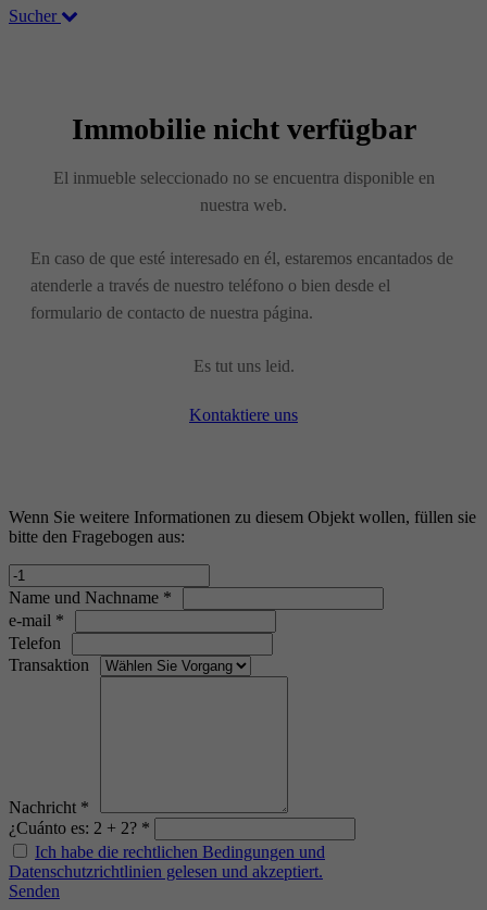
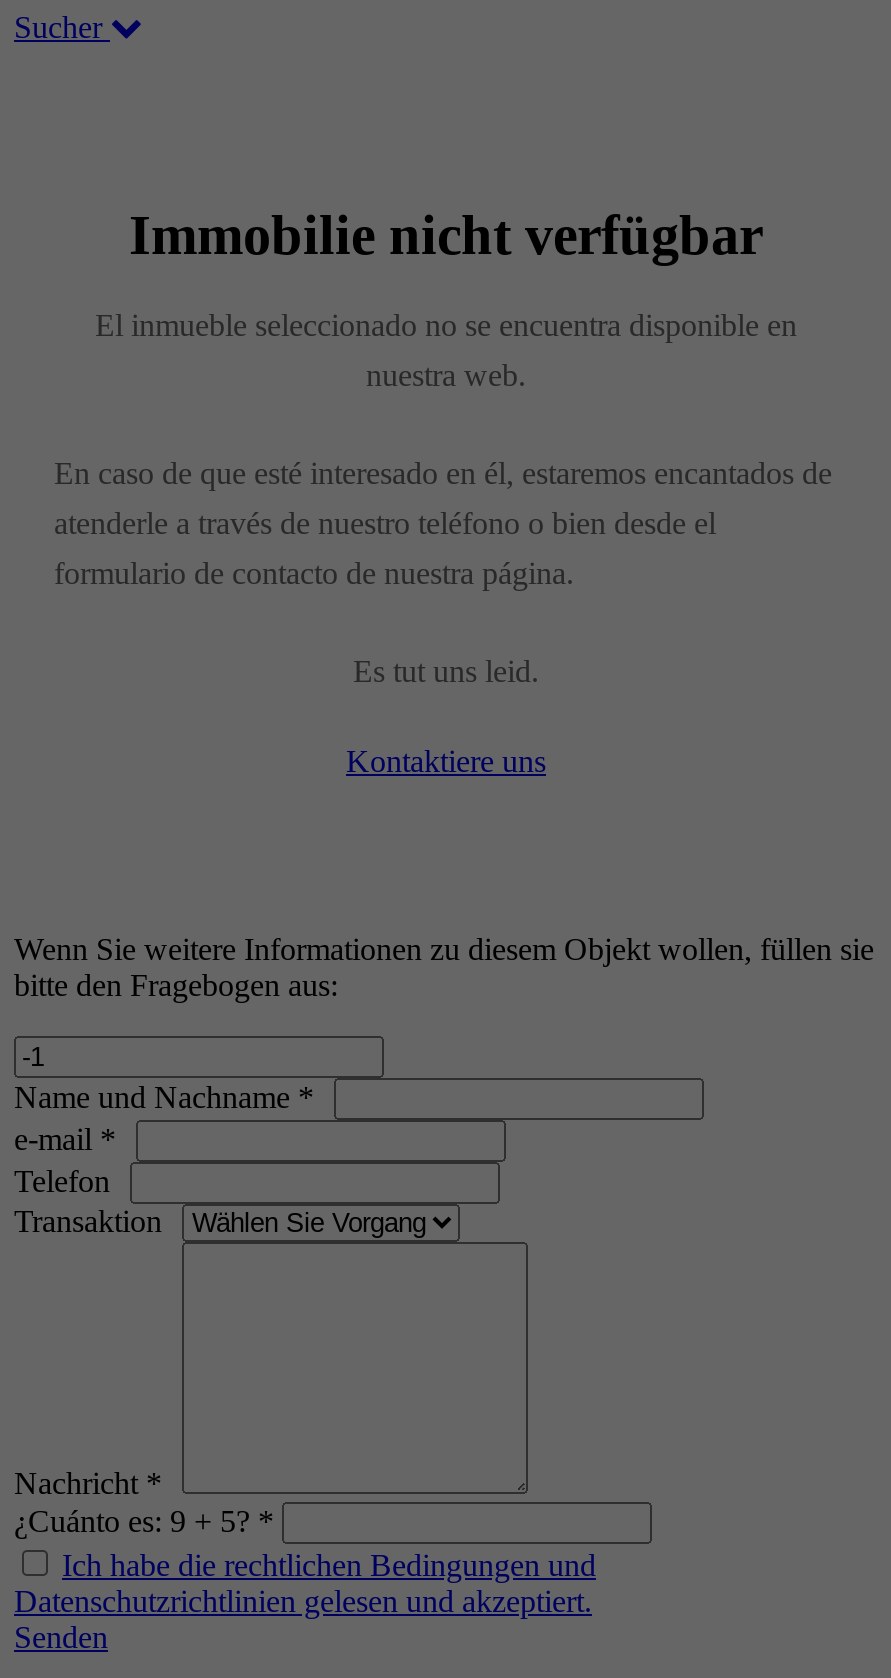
- ¿Cuánto es: 2 + 2? *
+ ¿Cuánto es: 9 + 5? *
